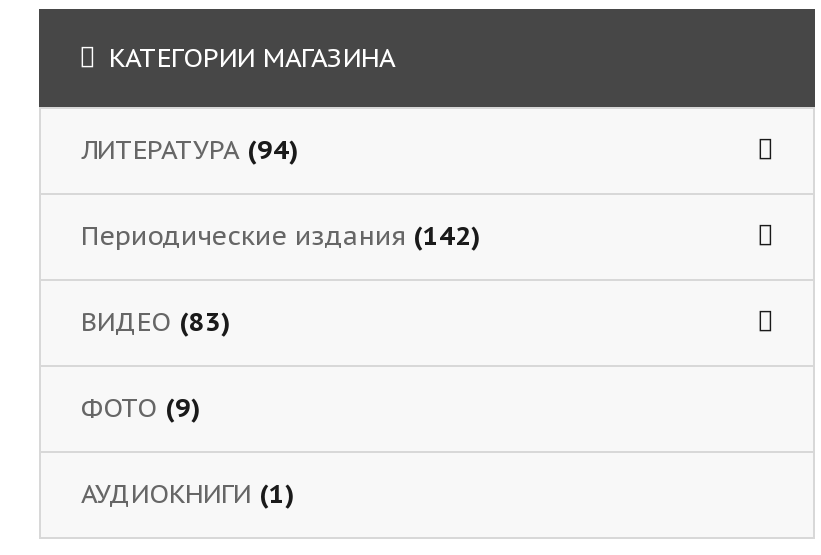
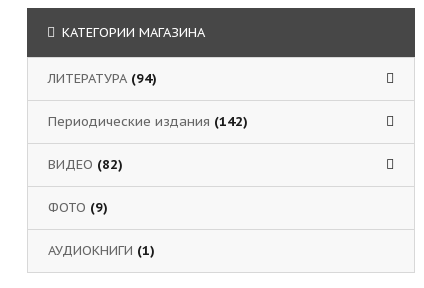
- ВИДЕО (83)
+ ВИДЕО (82)
